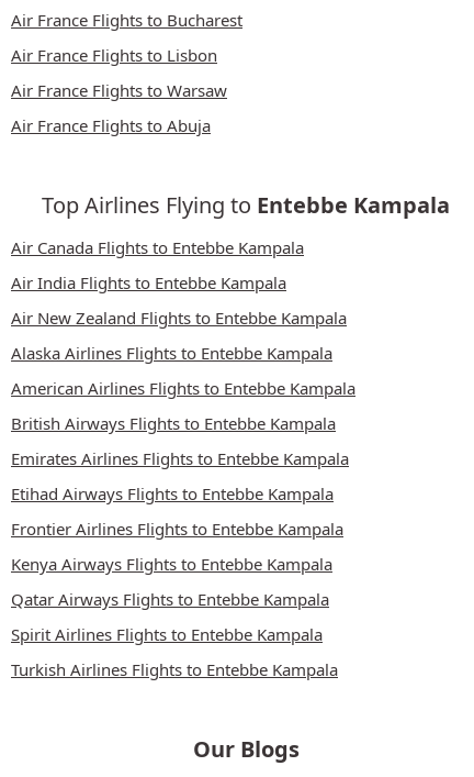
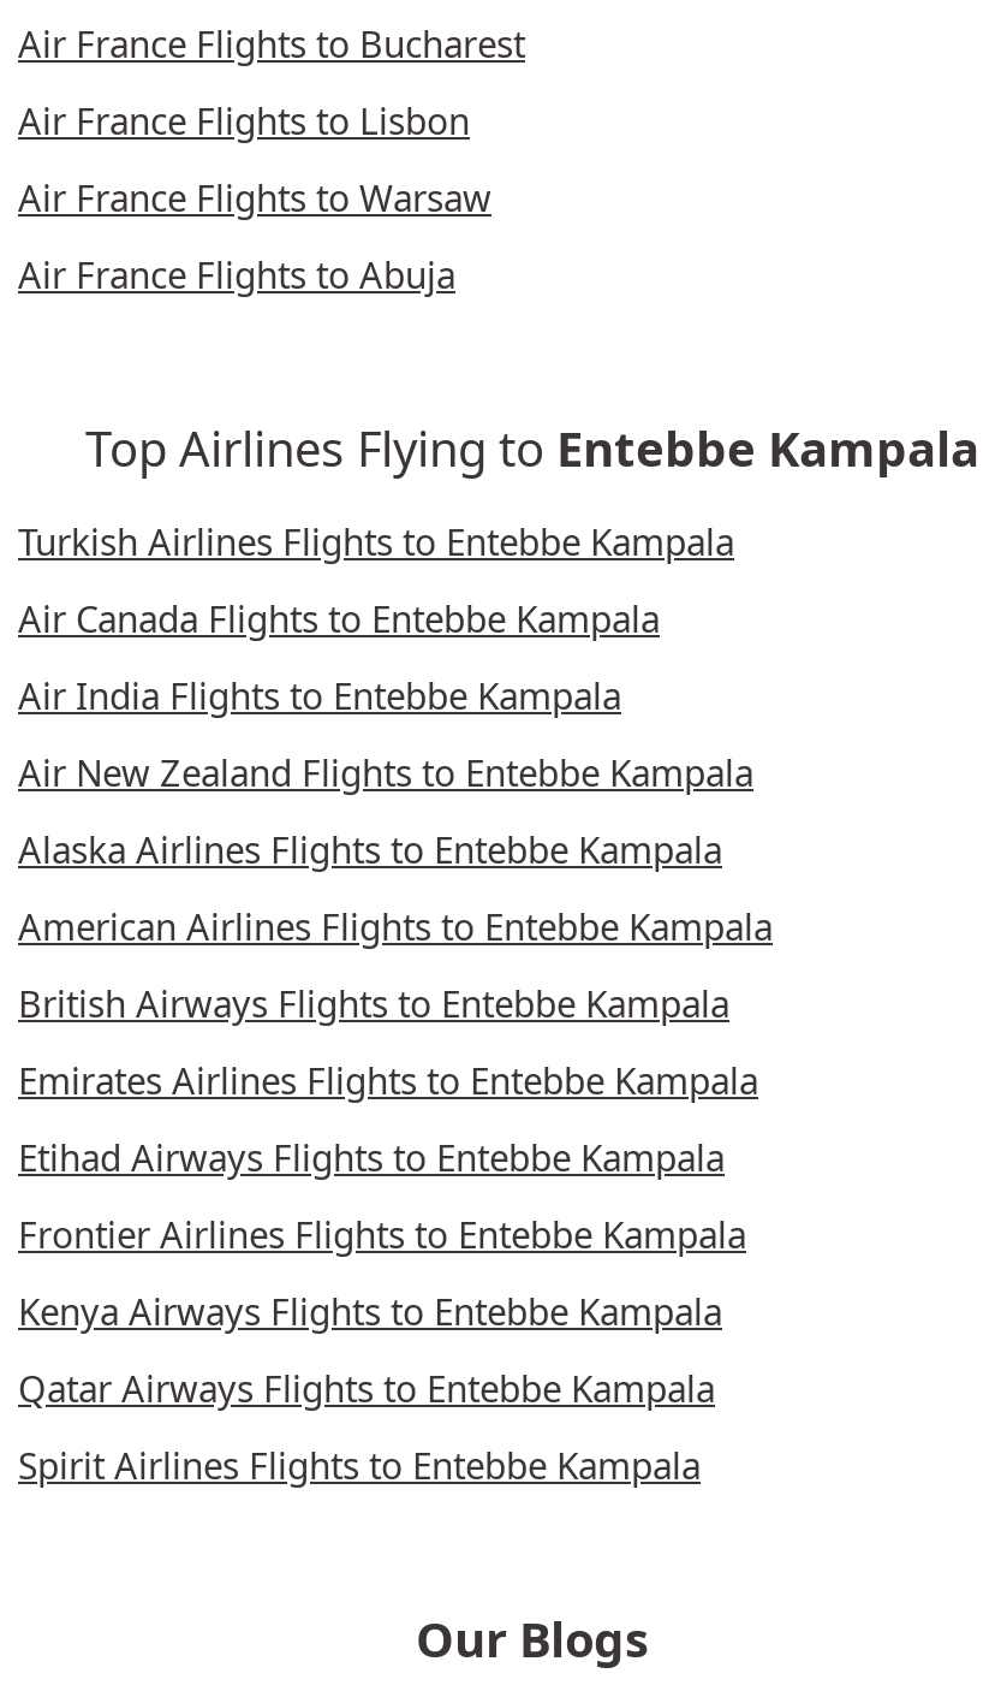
moved down: Air Canada Flights to Entebbe Kampala | Air India Flights to Entebbe Kampala | Air New Zealand Flights to Entebbe Kampala | ... | Qatar Airways Flights to Entebbe Kampala | Spirit Airlines Flights to Entebbe Kampala

moved up: Turkish Airlines Flights to Entebbe Kampala
